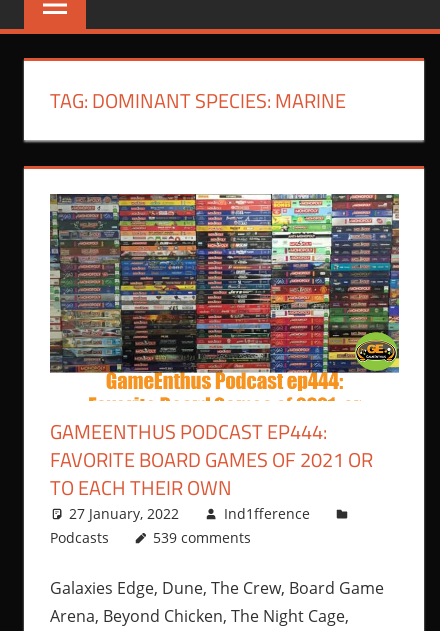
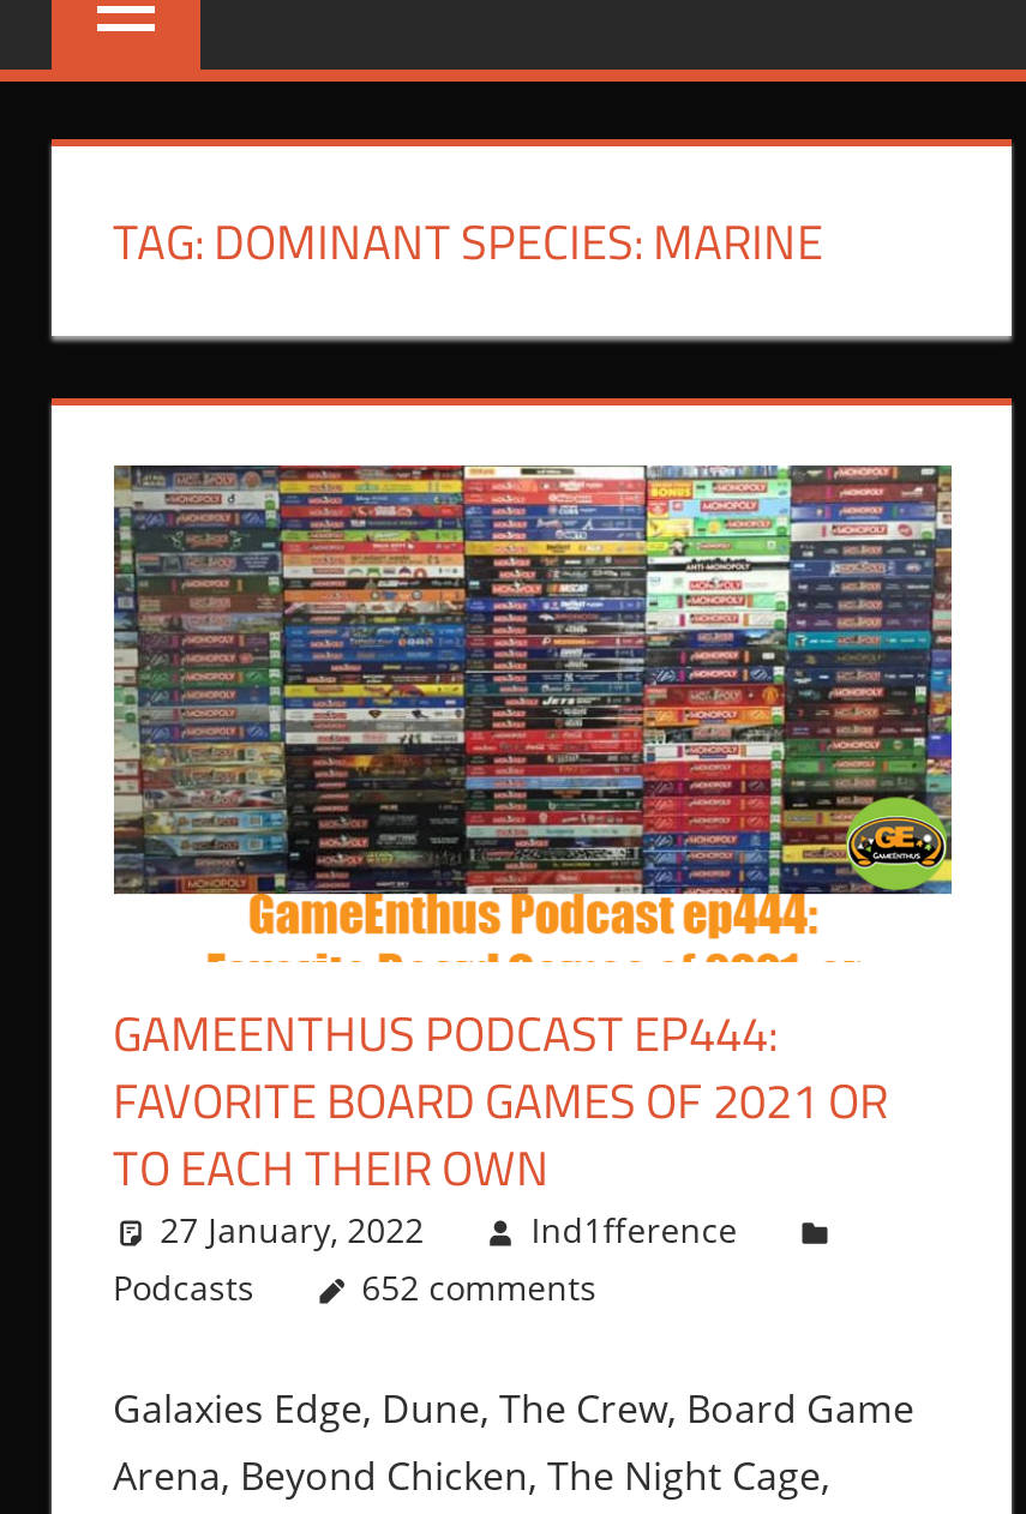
- 539 comments
+ 652 comments
